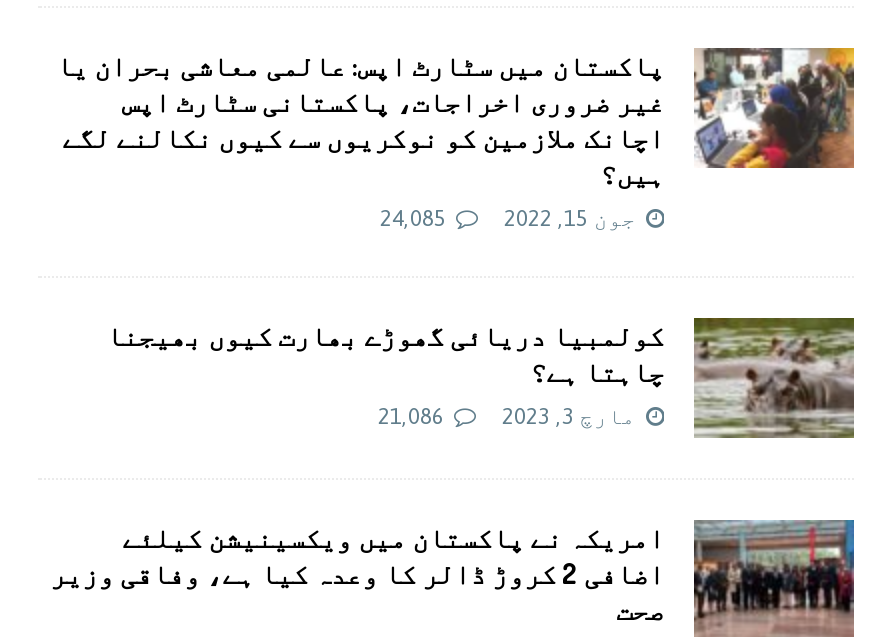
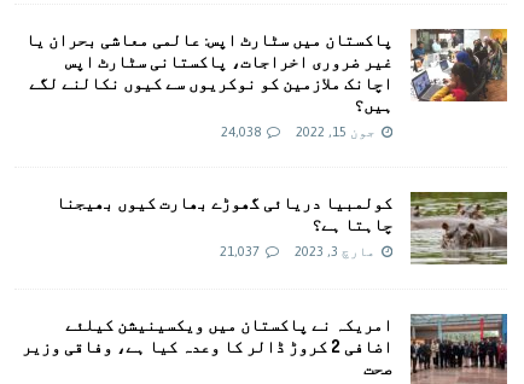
- 24,085
+ 24,038

- 21,086
+ 21,037
